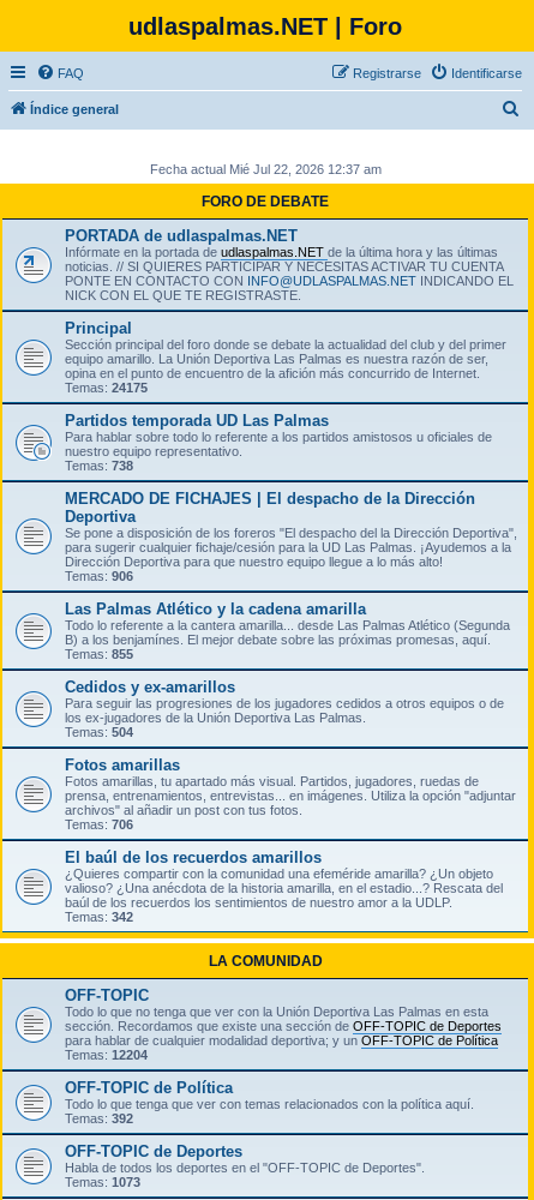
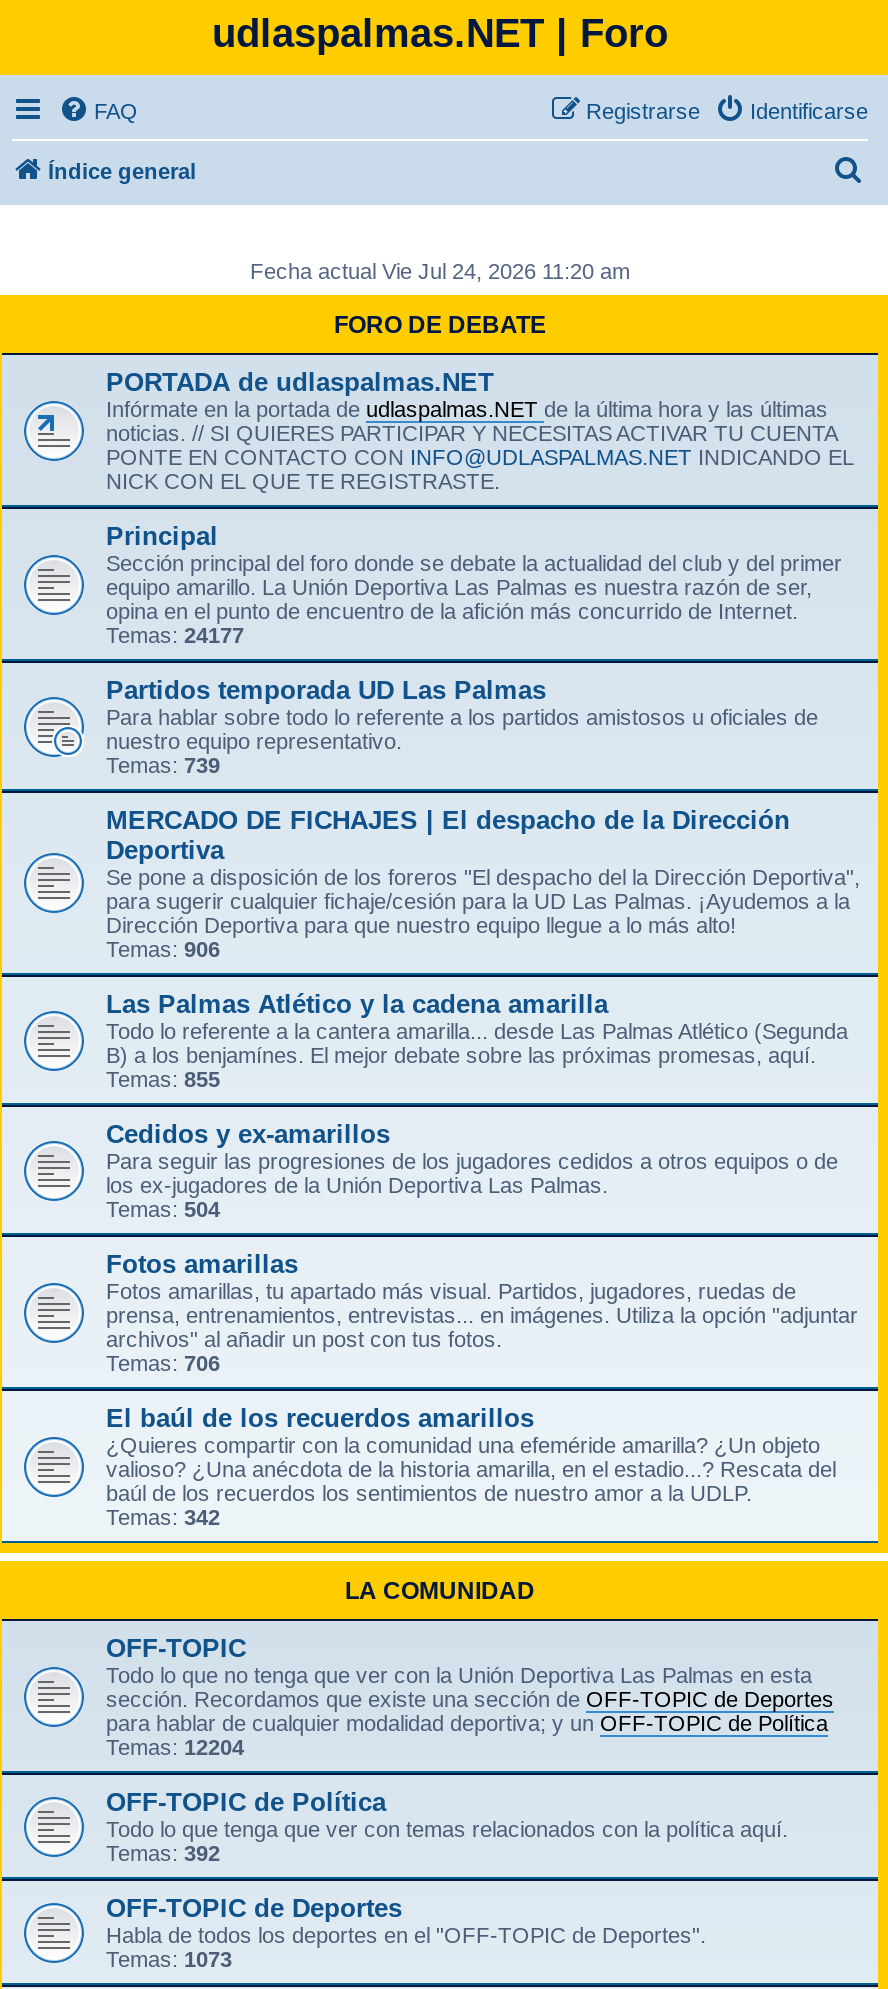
- Fecha actual Mié Jul 22, 2026 12:37 am
+ Fecha actual Vie Jul 24, 2026 11:20 am

- Temas: 24175
+ Temas: 24177

- Temas: 738
+ Temas: 739
